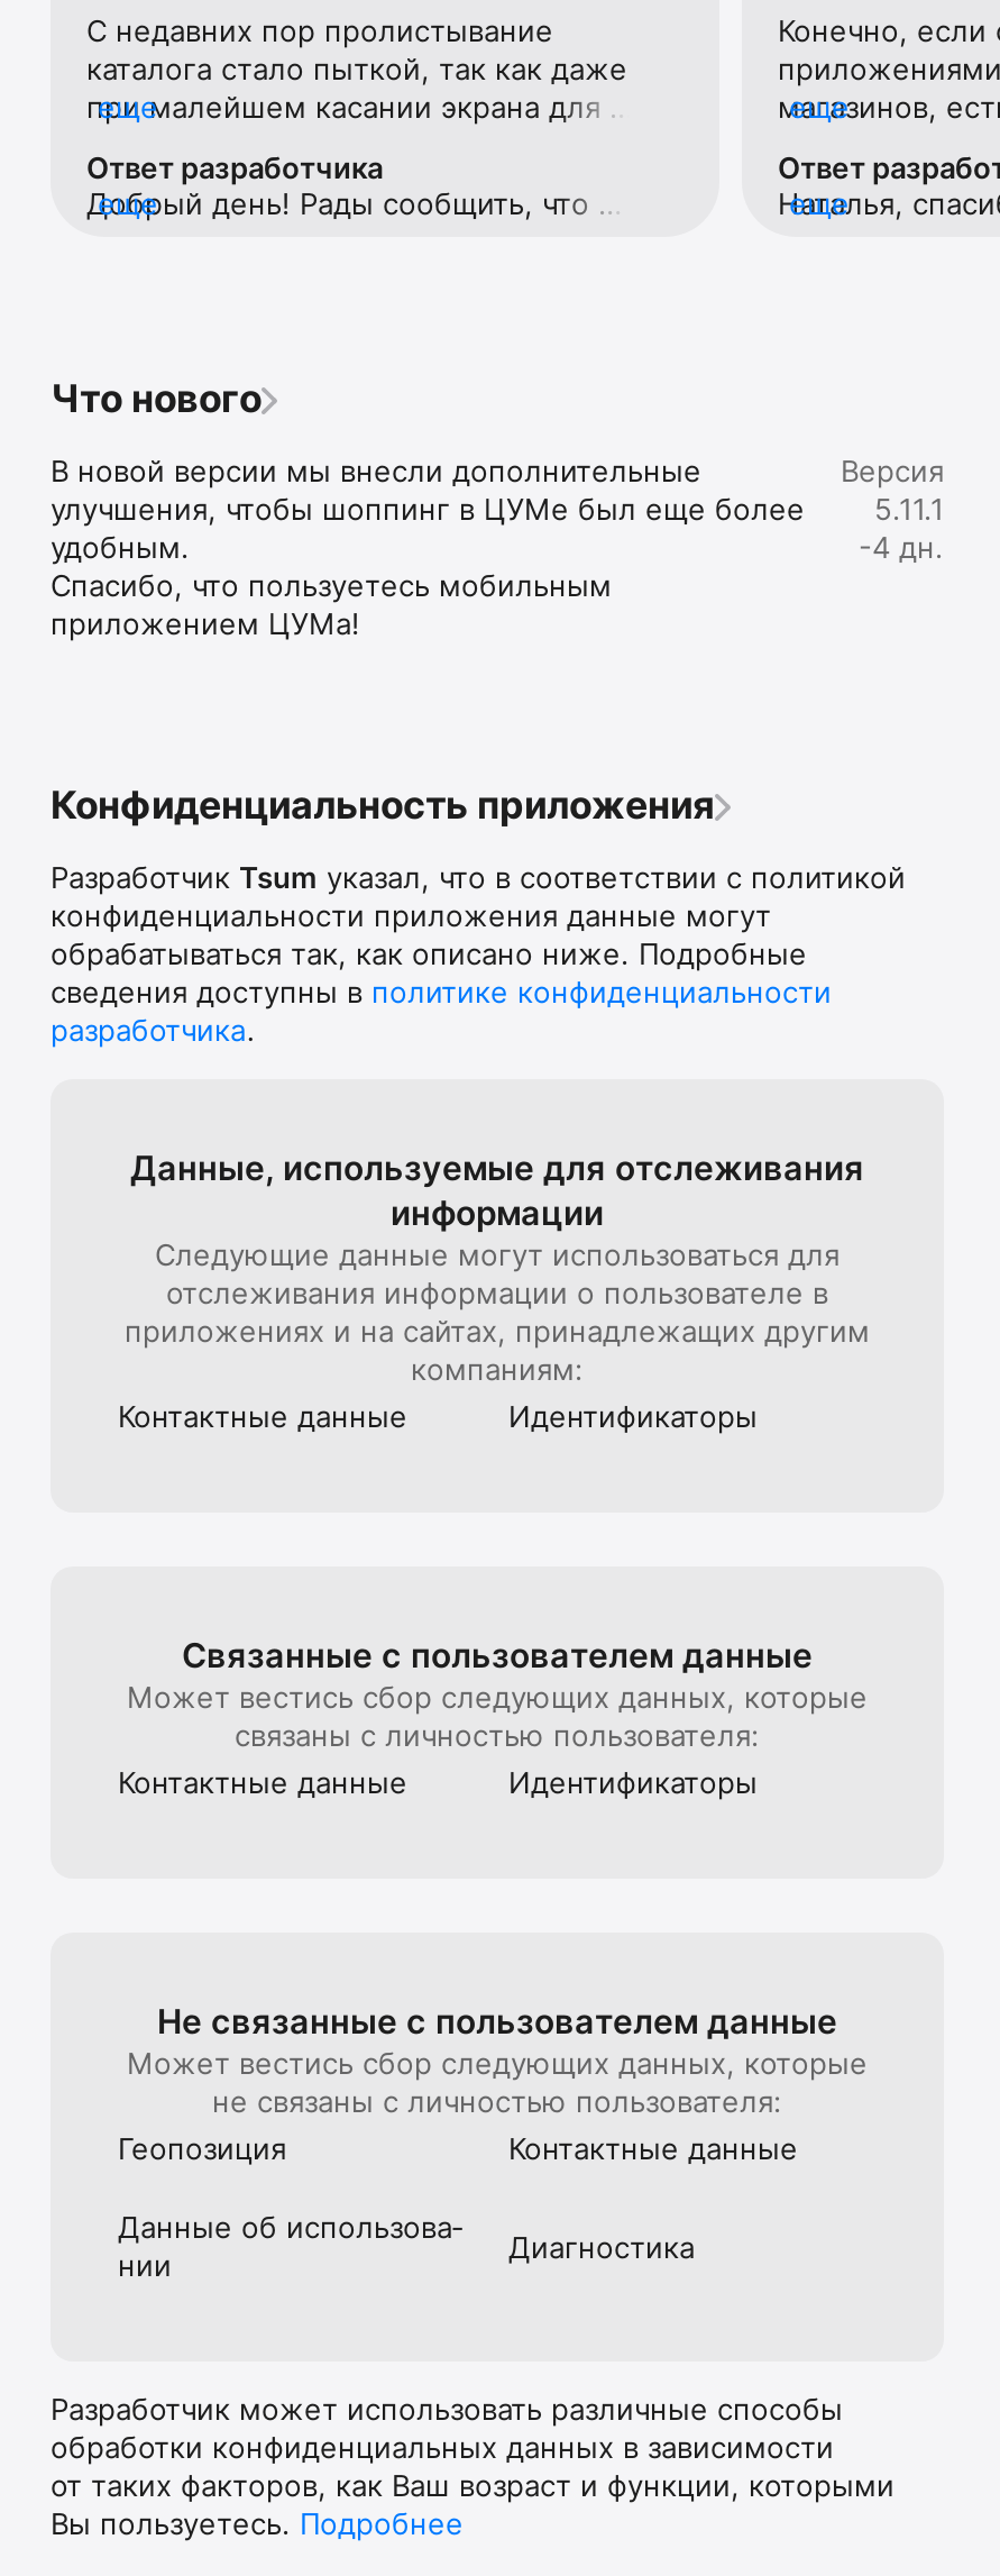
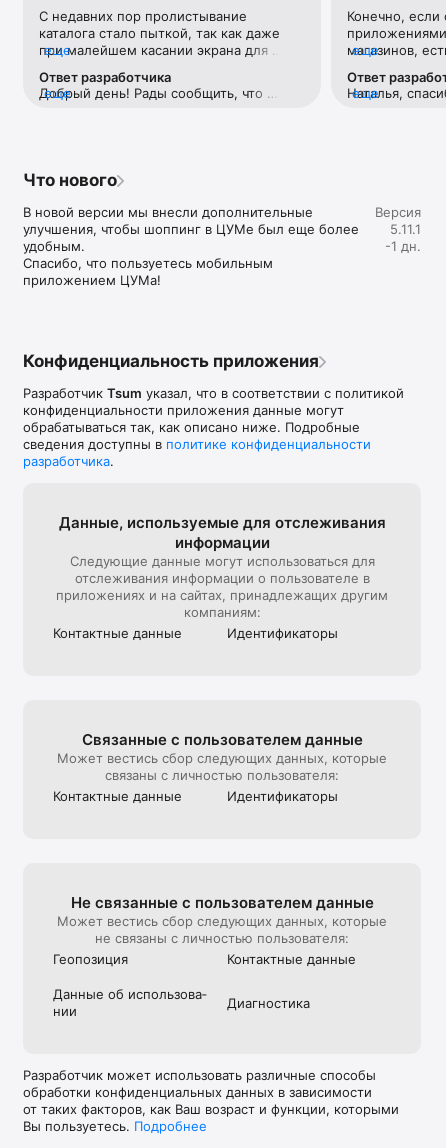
- -4 дн.
+ -1 дн.
